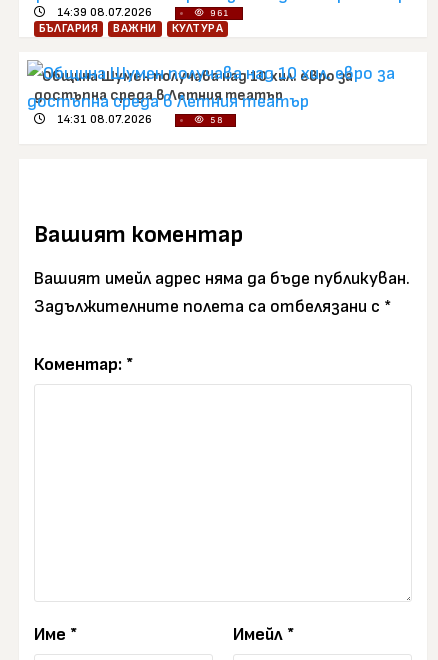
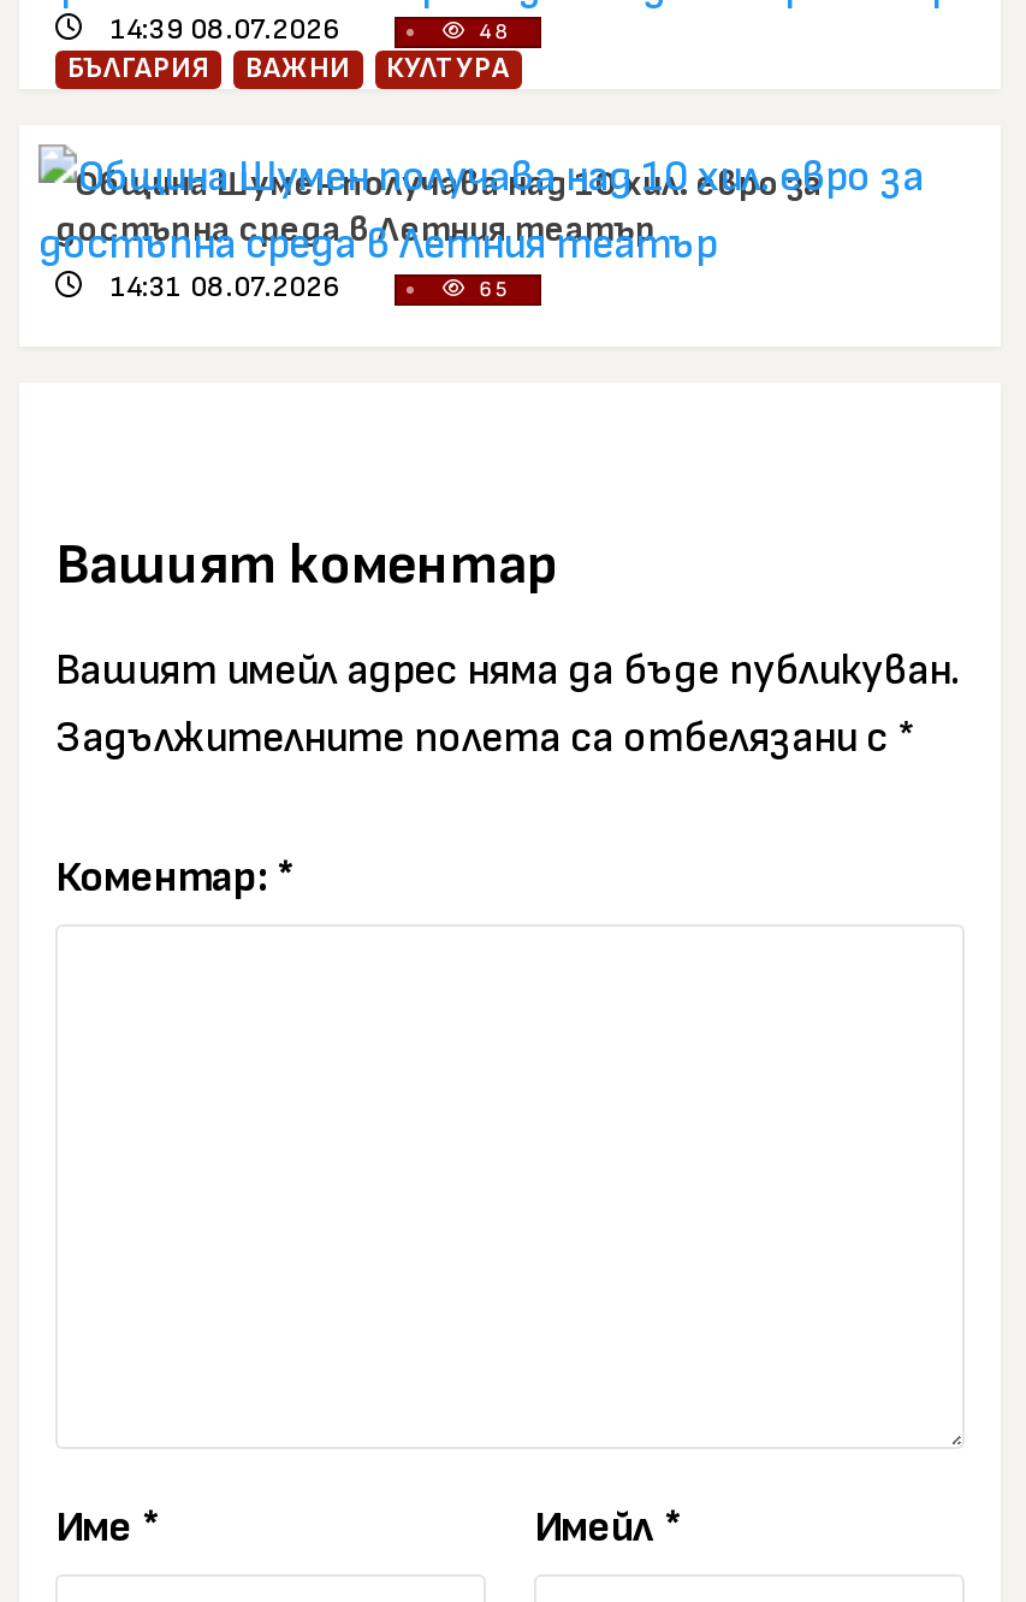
- 961
+ 48

- 58
+ 65
